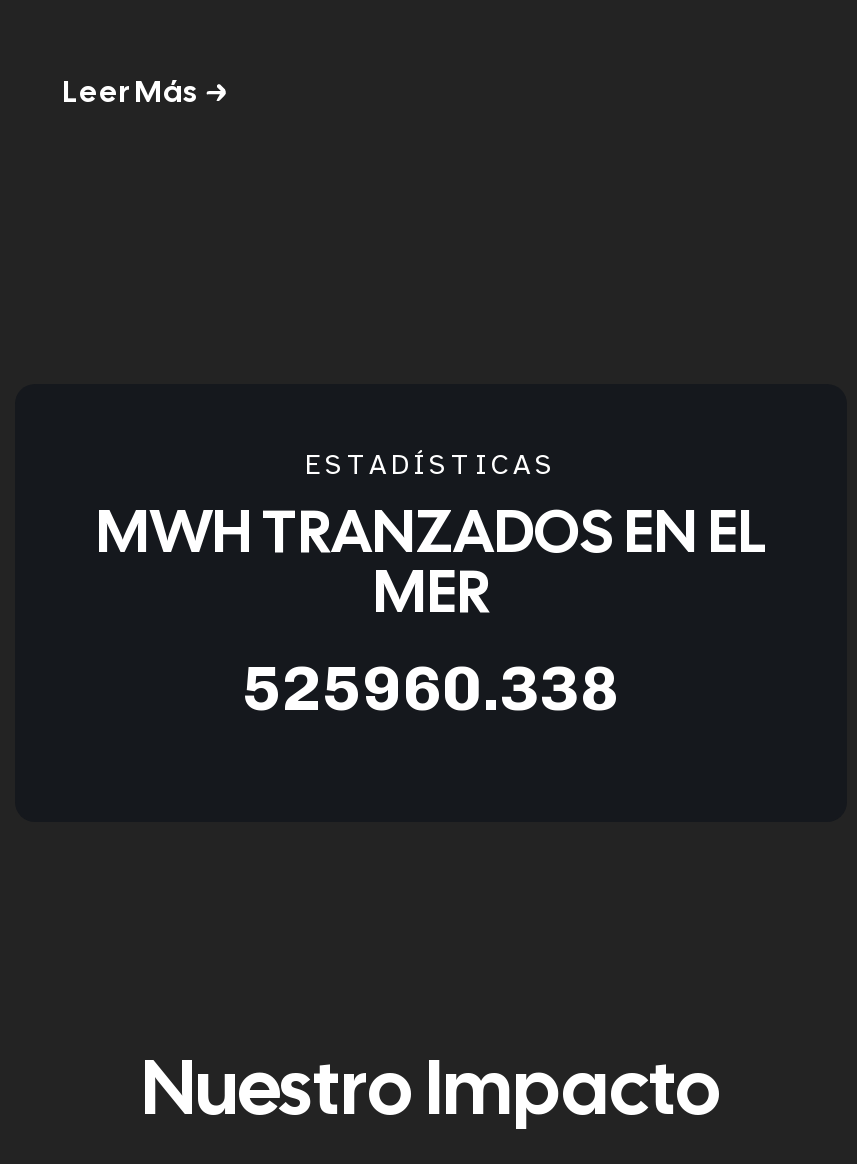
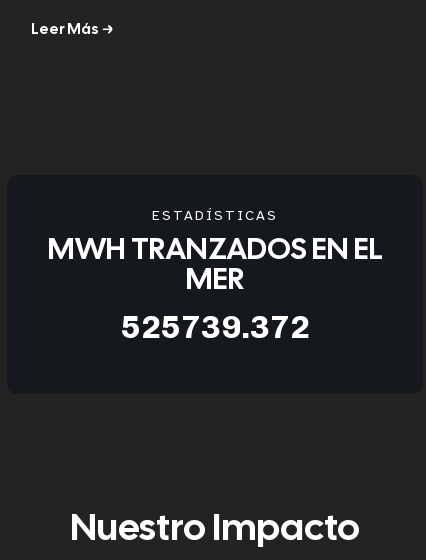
- 525960.338
+ 525739.372
